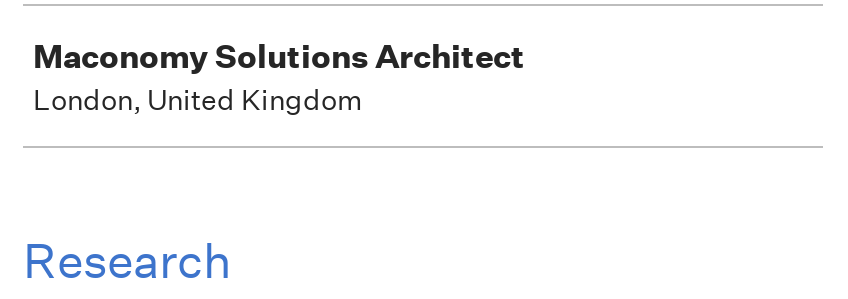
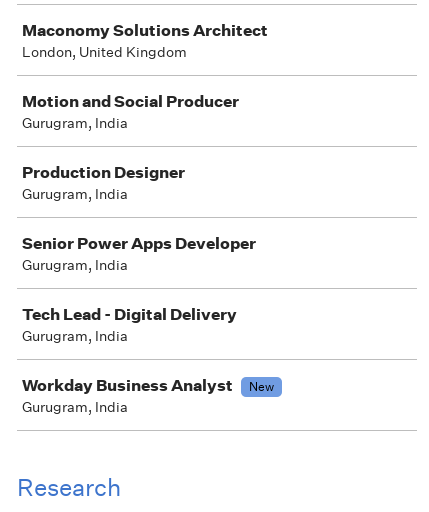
+ Motion and Social Producer
+ Gurugram, India
+ Production Designer
+ Gurugram, India
+ Senior Power Apps Developer
+ Gurugram, India
+ Tech Lead - Digital Delivery
+ Gurugram, India
+ Workday Business Analyst
+ New
+ Gurugram, India
